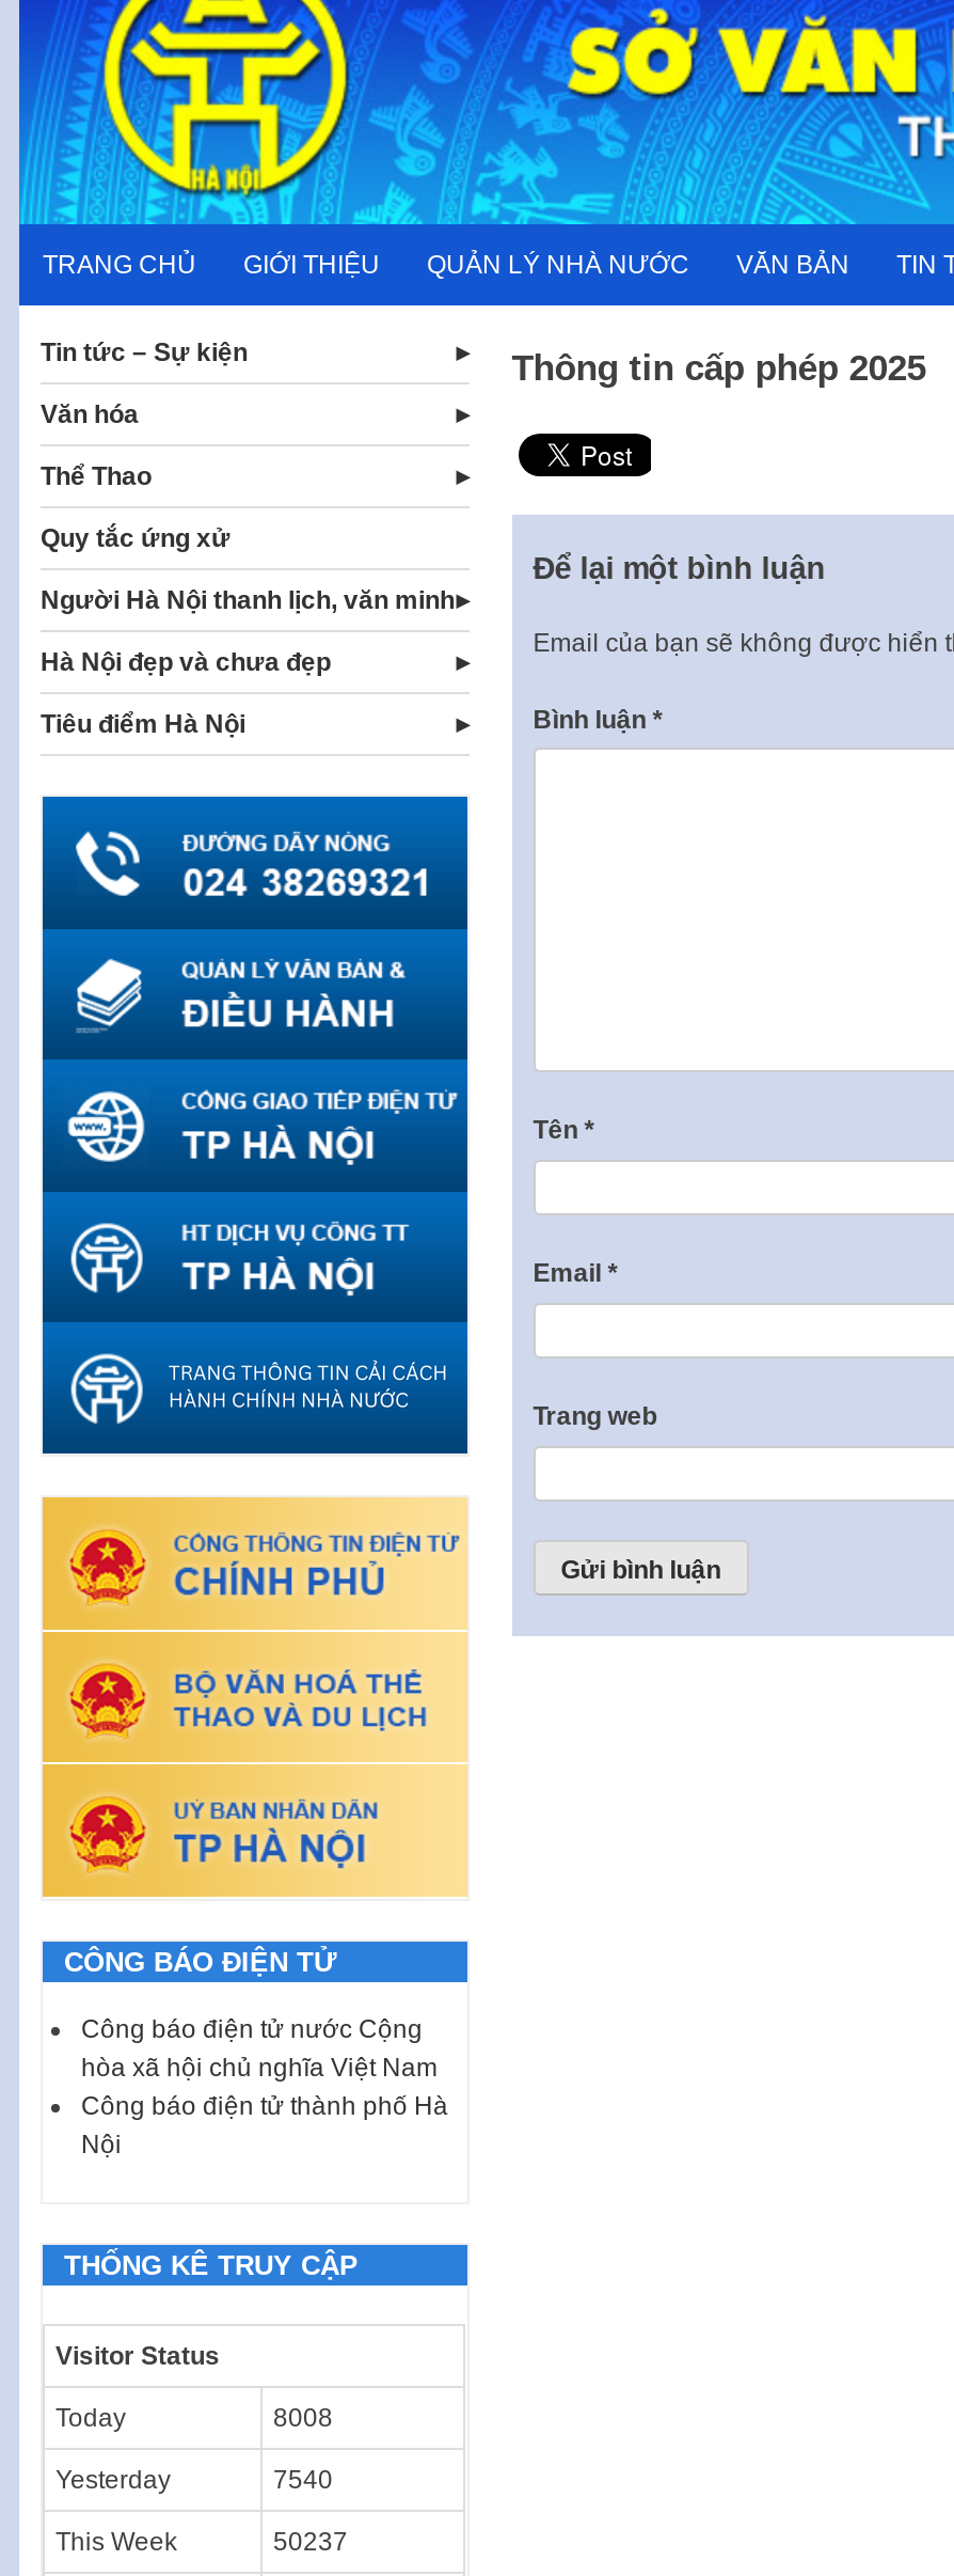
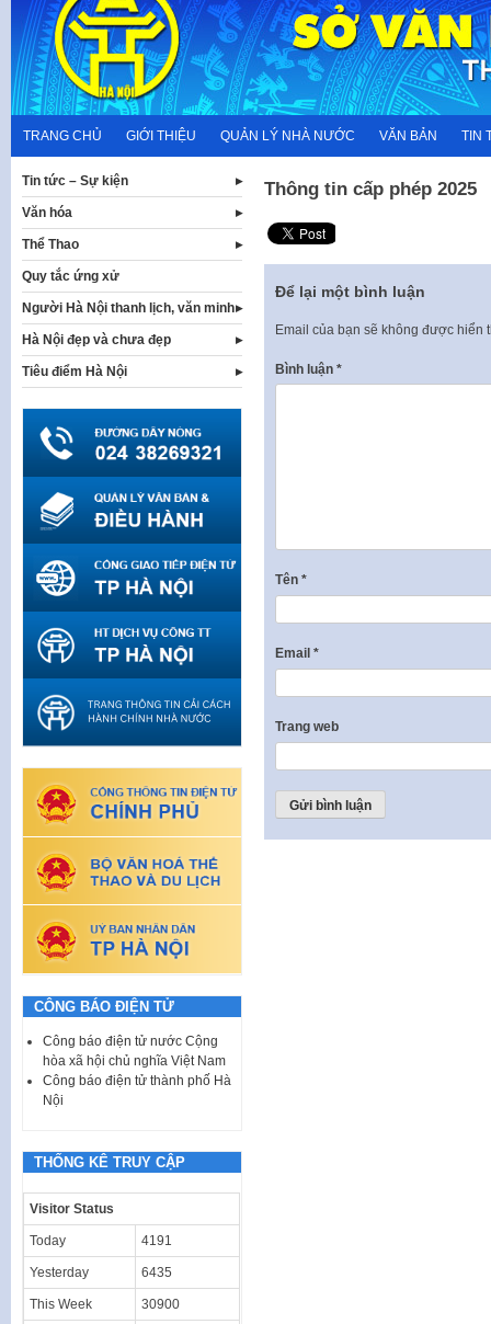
- 8008
+ 4191

- 7540
+ 6435

- 50237
+ 30900
